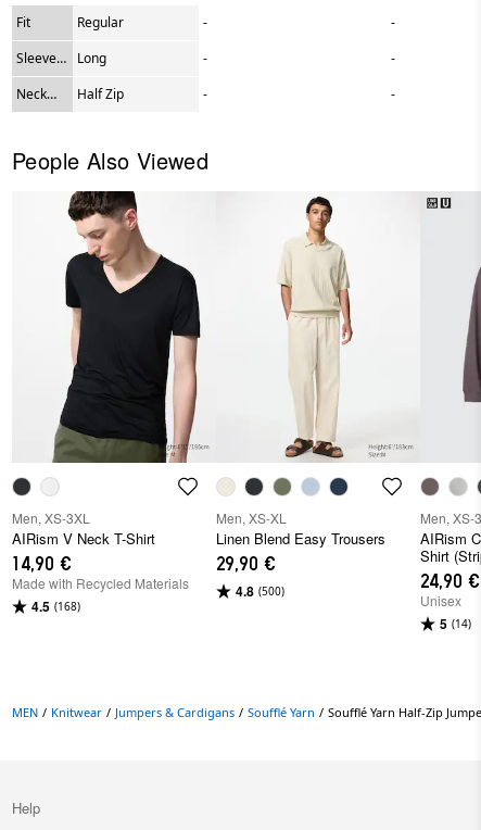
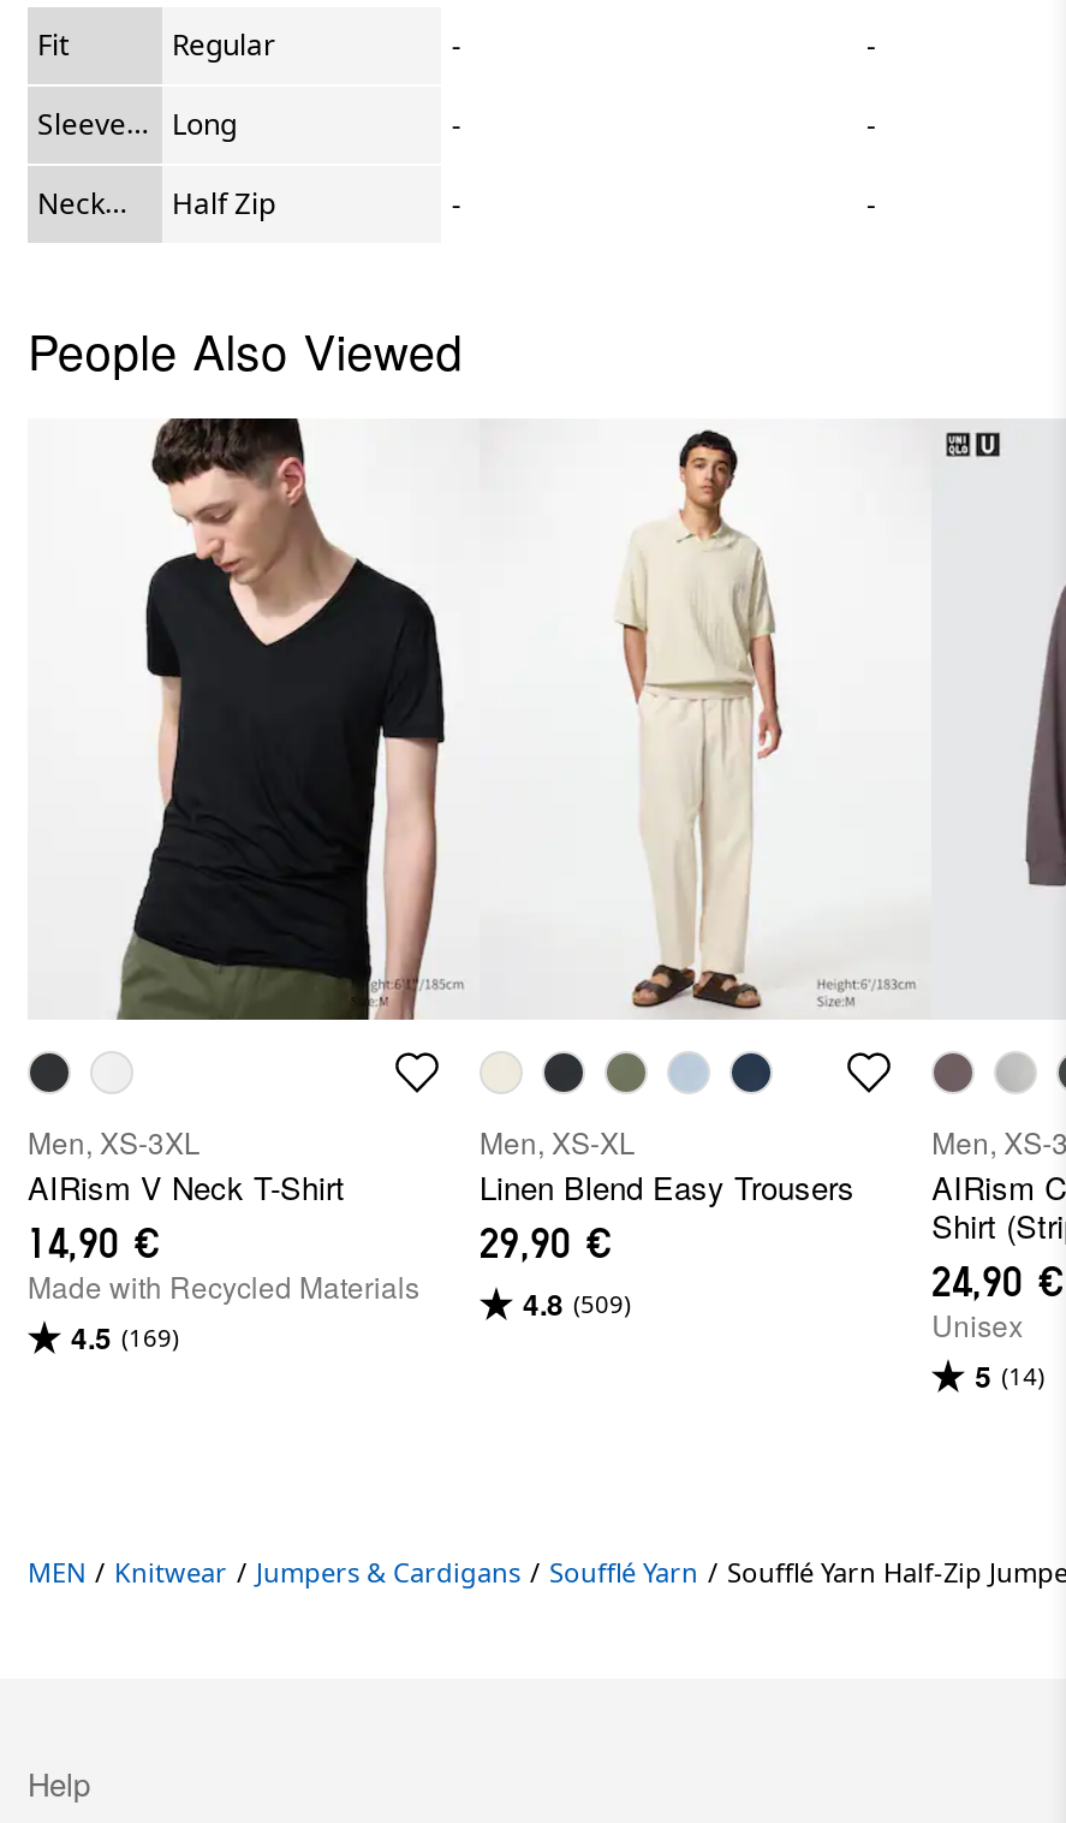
- 4.8 (500)
+ 4.8 (509)

- 4.5 (168)
+ 4.5 (169)
